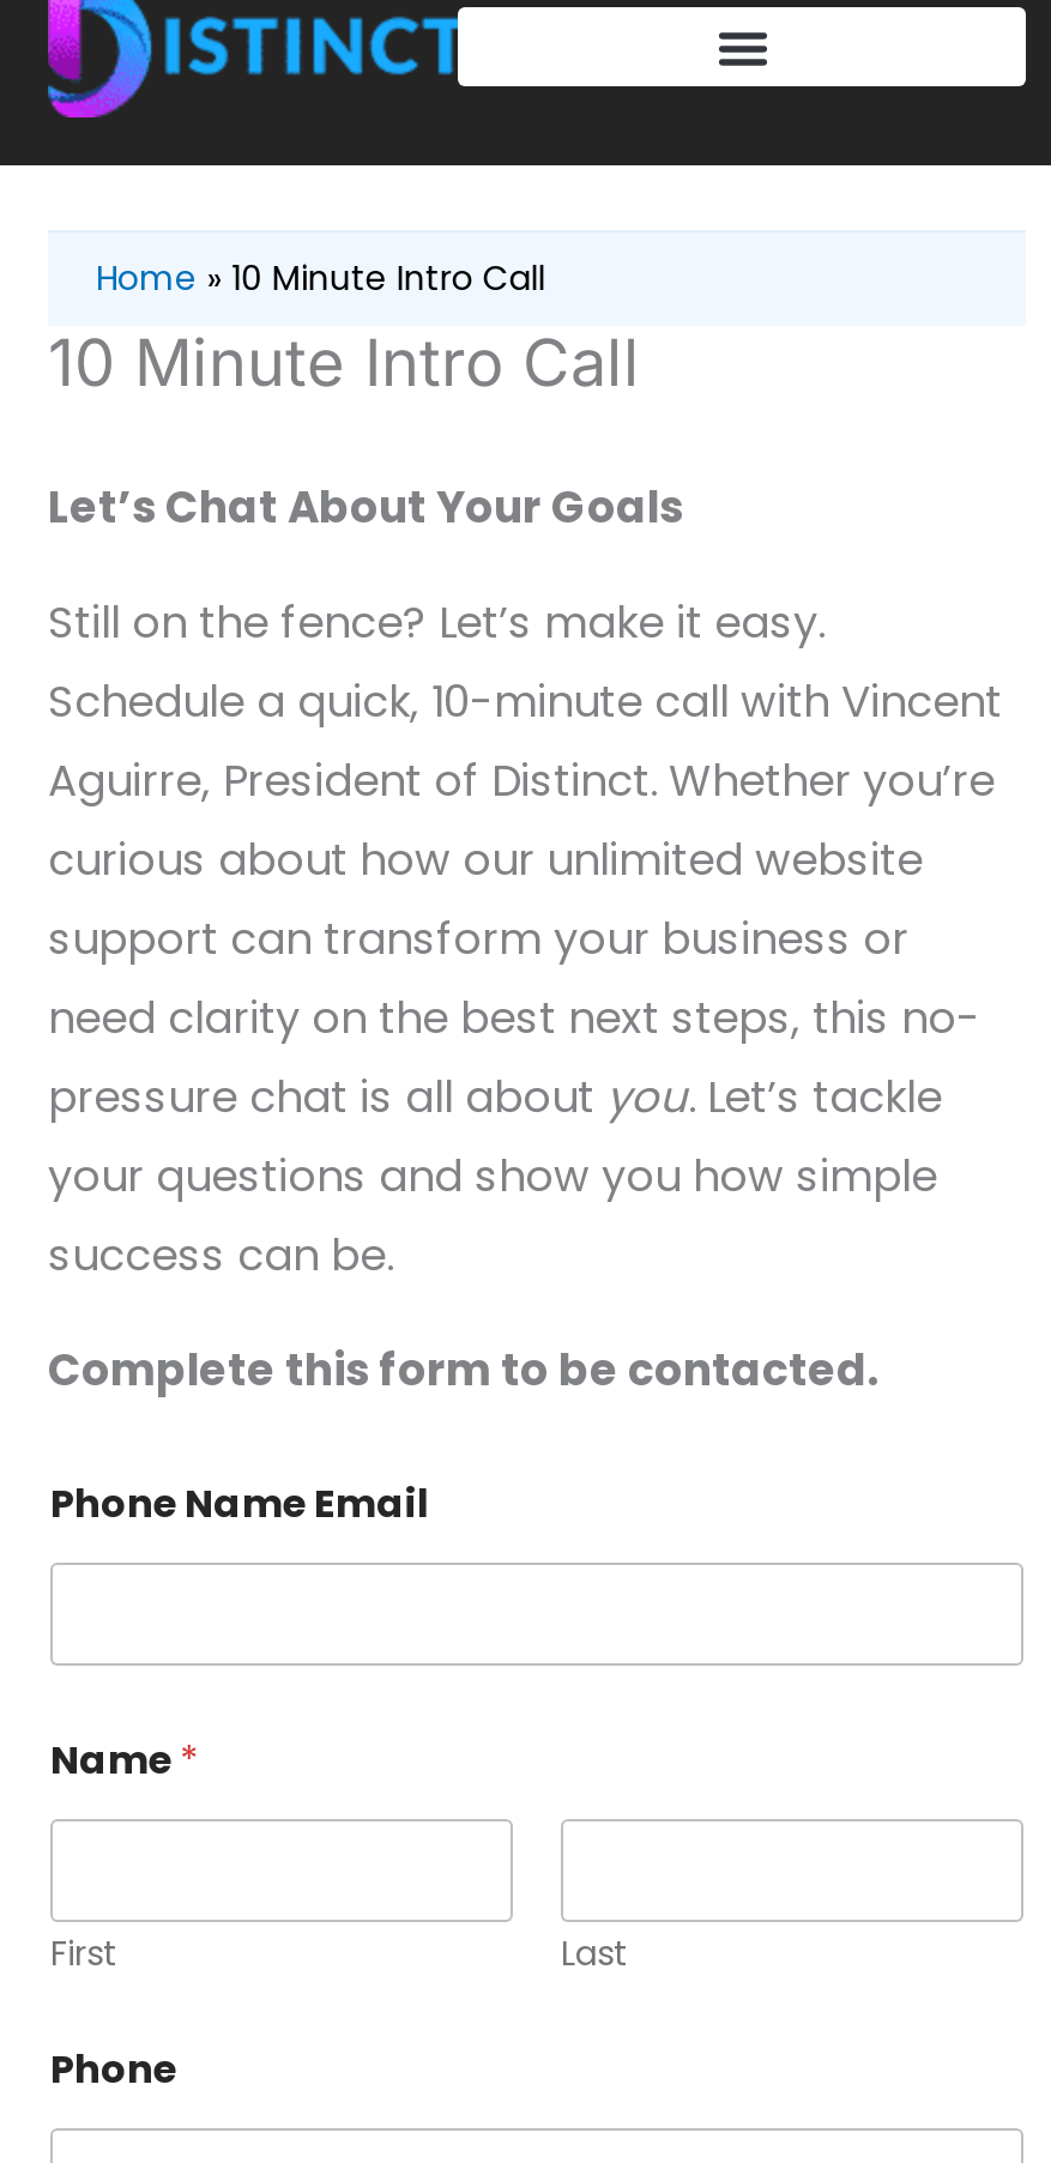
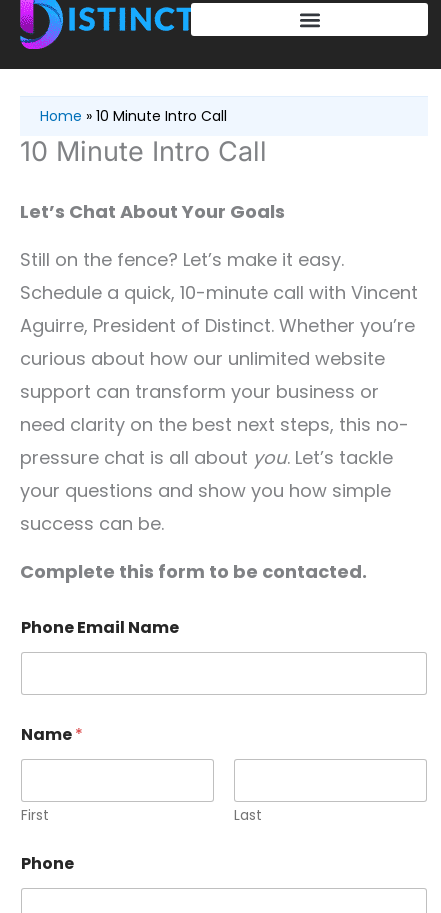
- Phone Name Email
+ Phone Email Name
